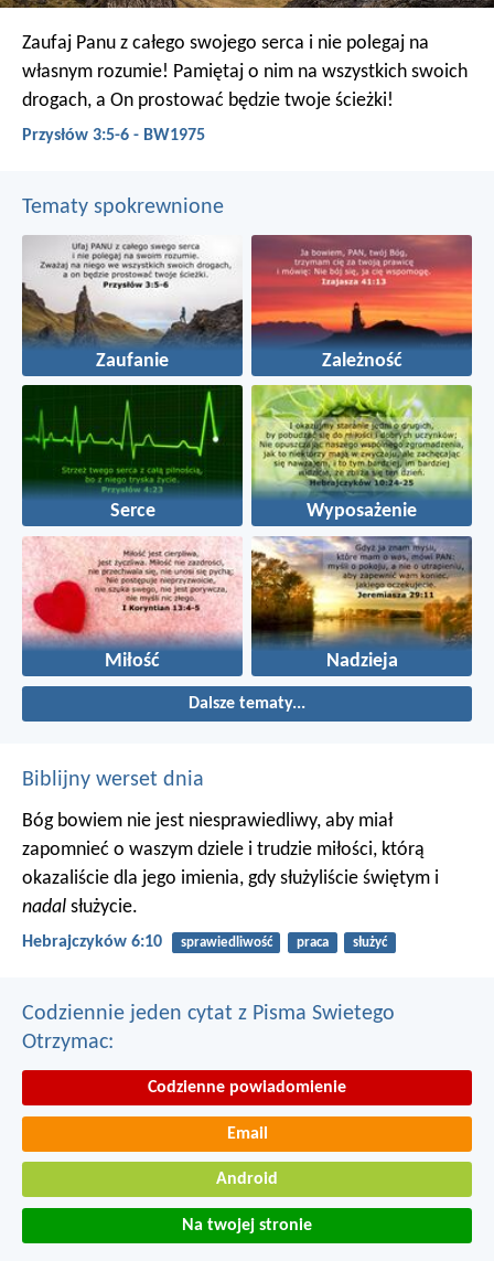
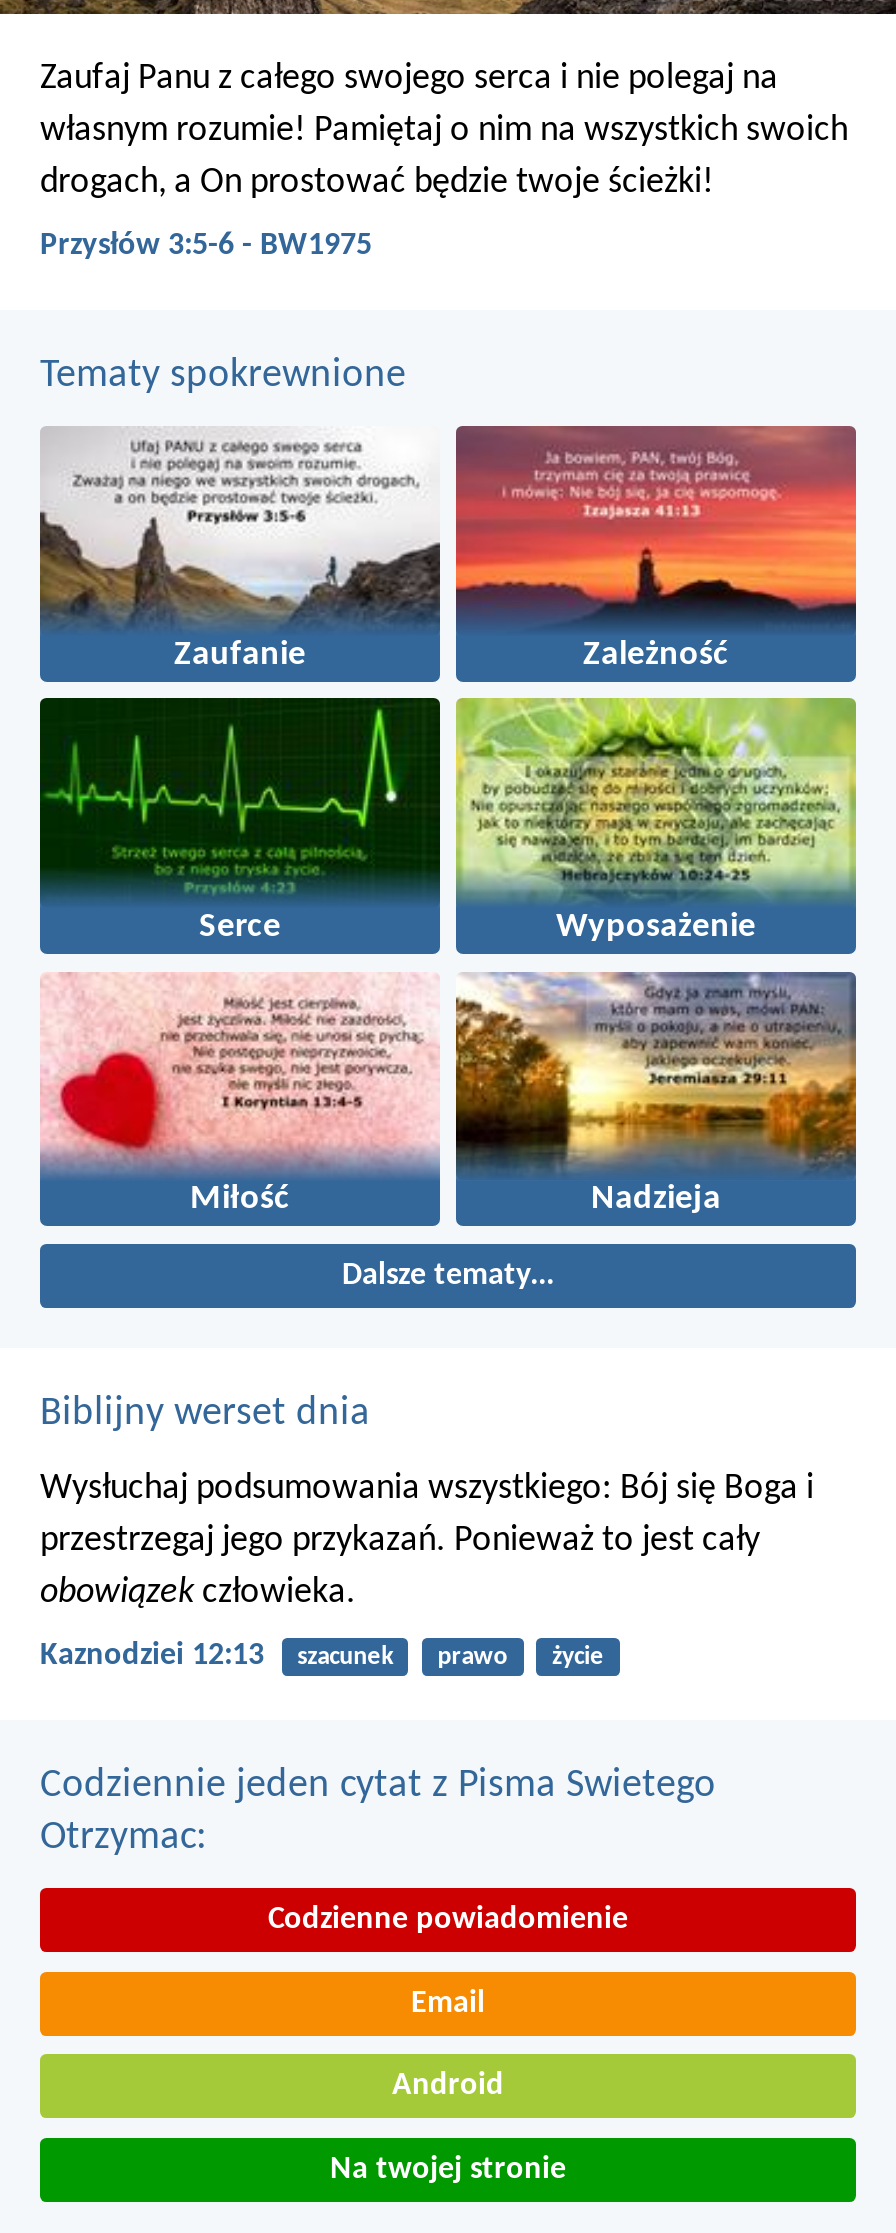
- Bóg bowiem nie jest niesprawiedliwy, aby miał
- zapomnieć o waszym dziele i trudzie miłości, którą
- okazaliście dla jego imienia, gdy służyliście świętym i
- nadal służycie.
+ Wysłuchaj podsumowania wszystkiego: Bój się Boga i
+ przestrzegaj jego przykazań. Ponieważ to jest cały
+ obowiązek człowieka.

- Hebrajczyków 6:10
- sprawiedliwość
- praca
- służyć
+ Kaznodziei 12:13
+ szacunek
+ prawo
+ życie
